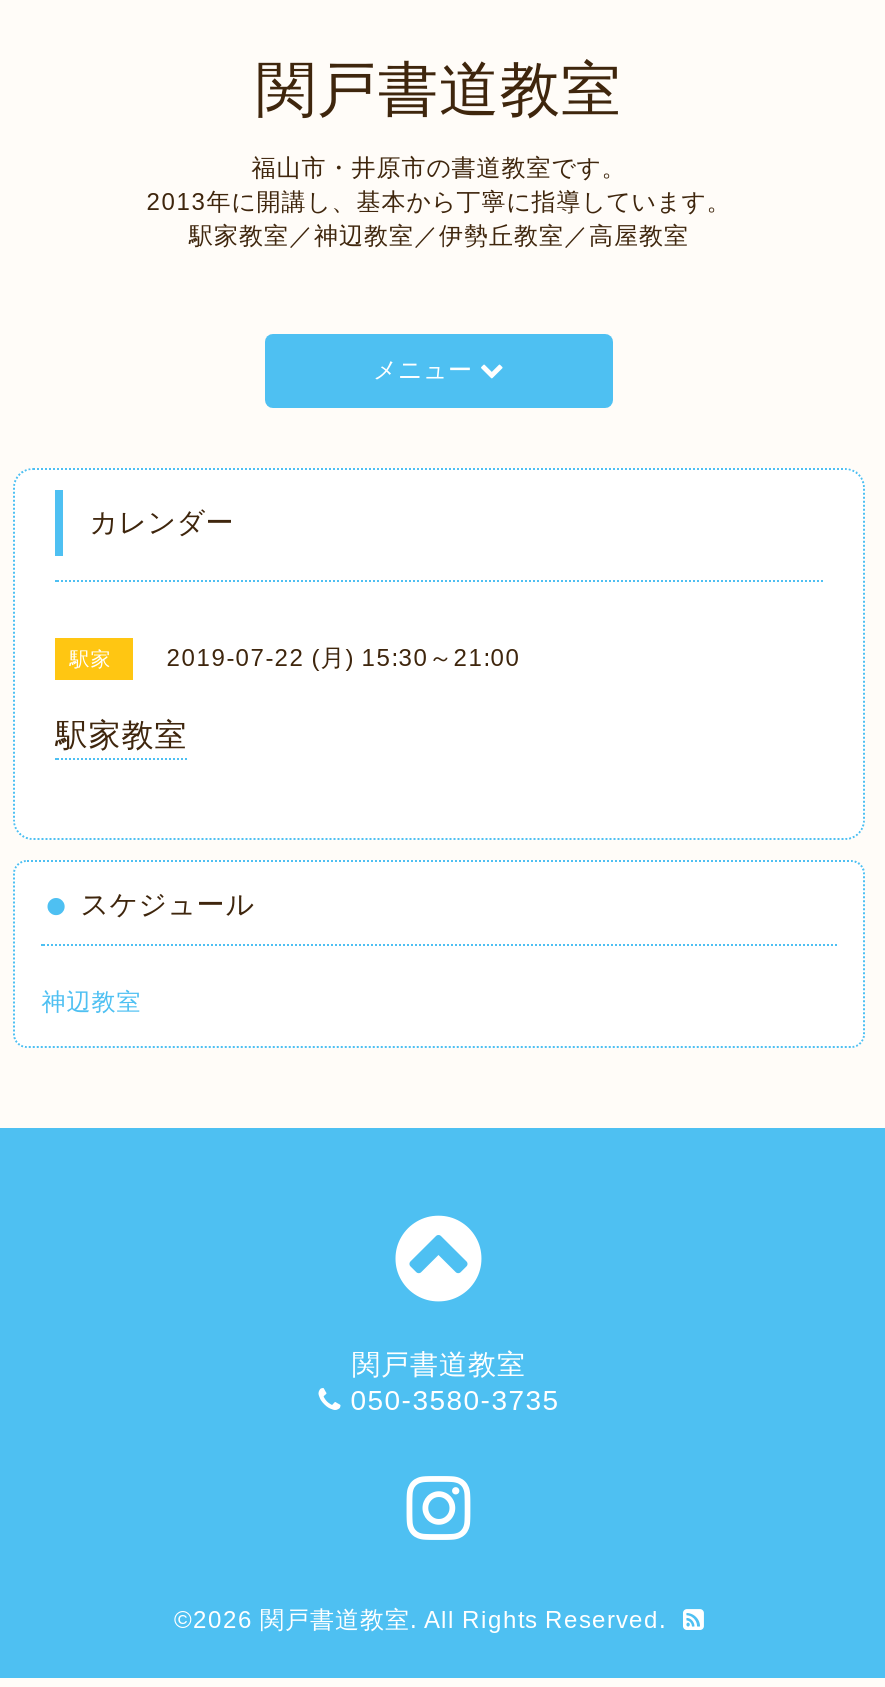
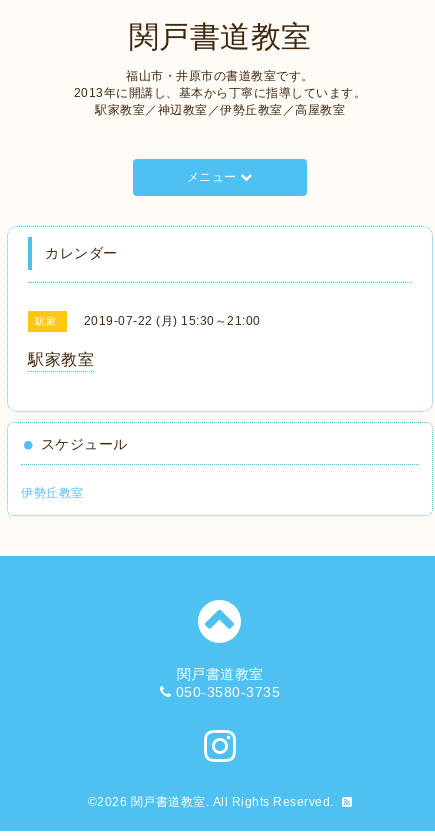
- 神辺教室
+ 伊勢丘教室
